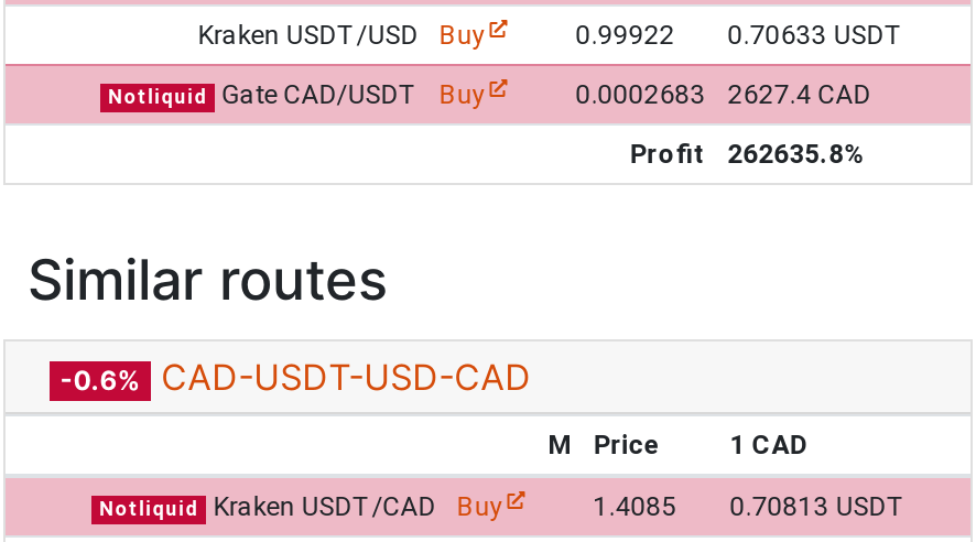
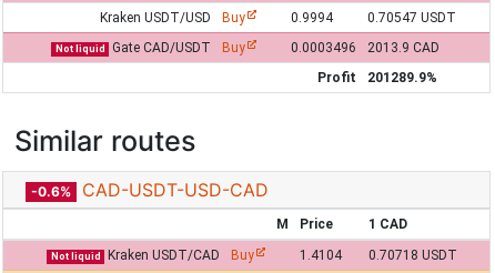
- 0.99922
+ 0.9994

- 0.70633 USDT
+ 0.70547 USDT

- 0.0002683
+ 0.0003496

- 2627.4 CAD
+ 2013.9 CAD

- Profit 262635.8%
+ Profit 201289.9%

- 1.4085
- 0.70813 USDT
+ 1.4104
+ 0.70718 USDT
